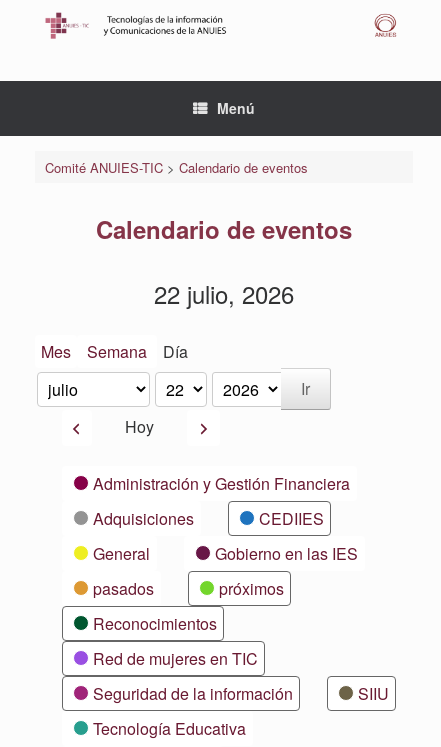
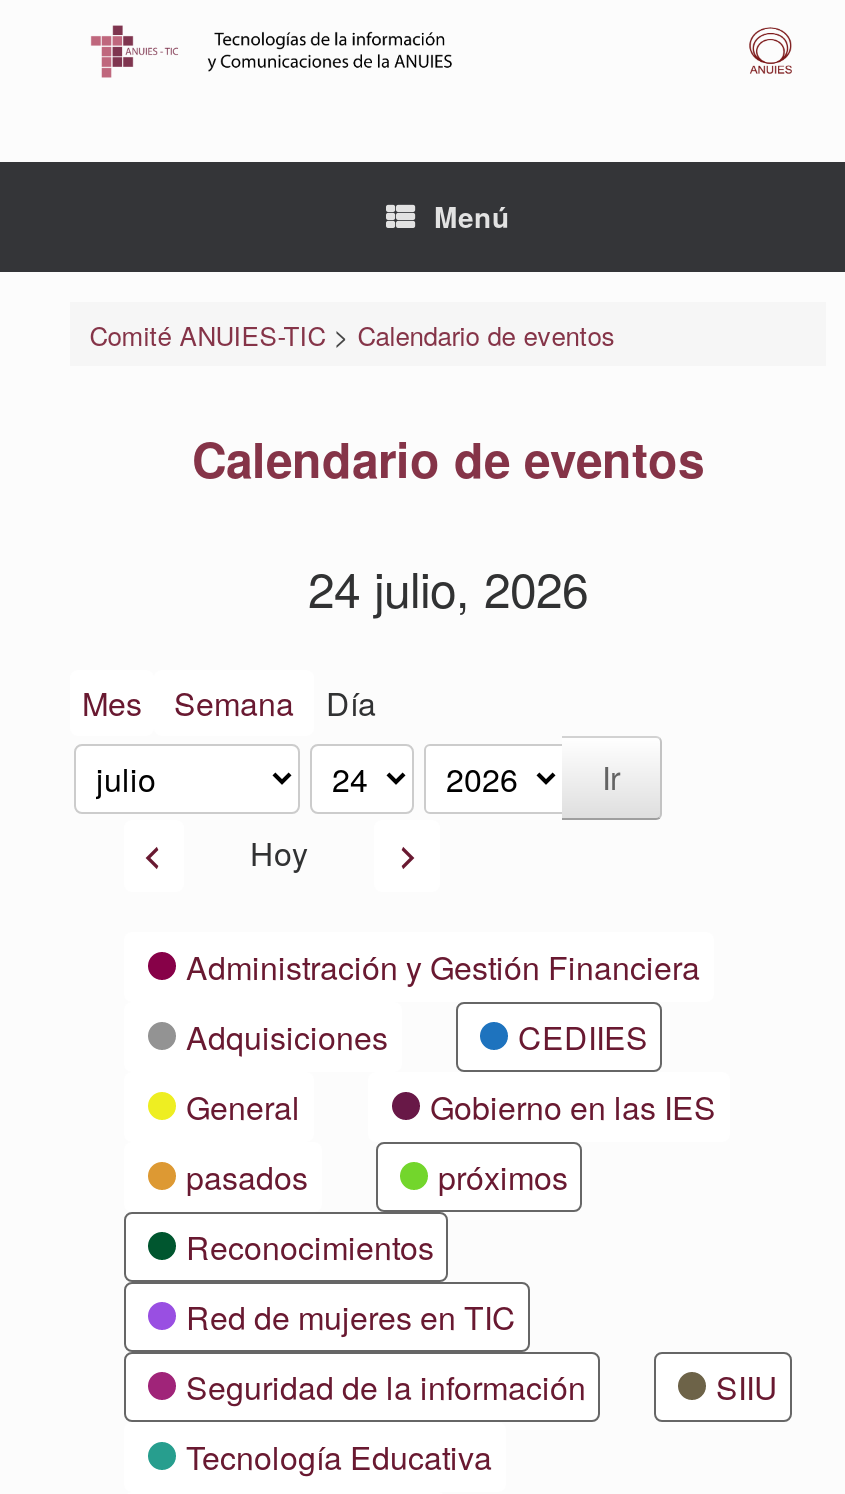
- 22 julio, 2026
+ 24 julio, 2026
